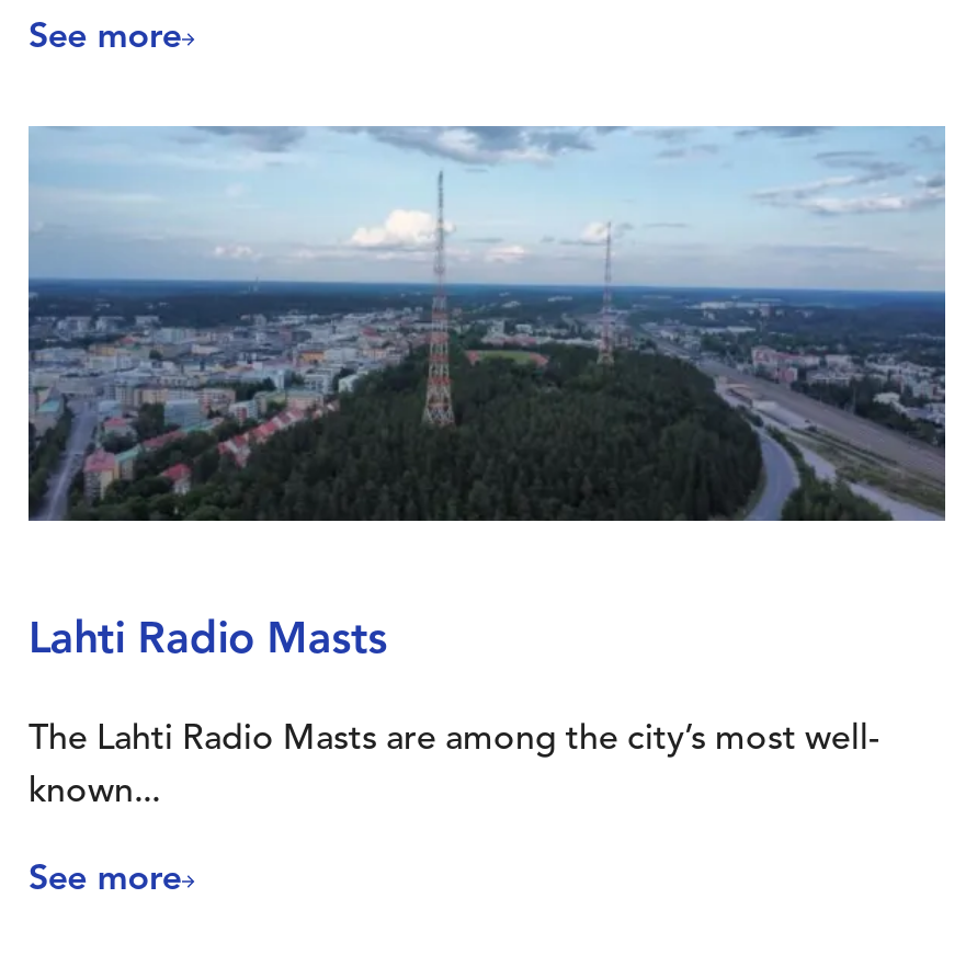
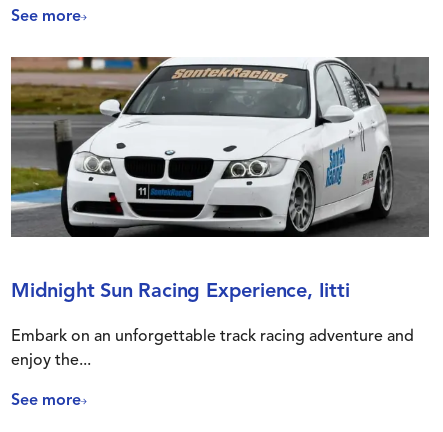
- [image]
+ [image]

- Lahti Radio Masts
+ Midnight Sun Racing Experience, Iitti

- The Lahti Radio Masts are among the city’s most well-
+ Embark on an unforgettable track racing adventure and

- known...
+ enjoy the...
